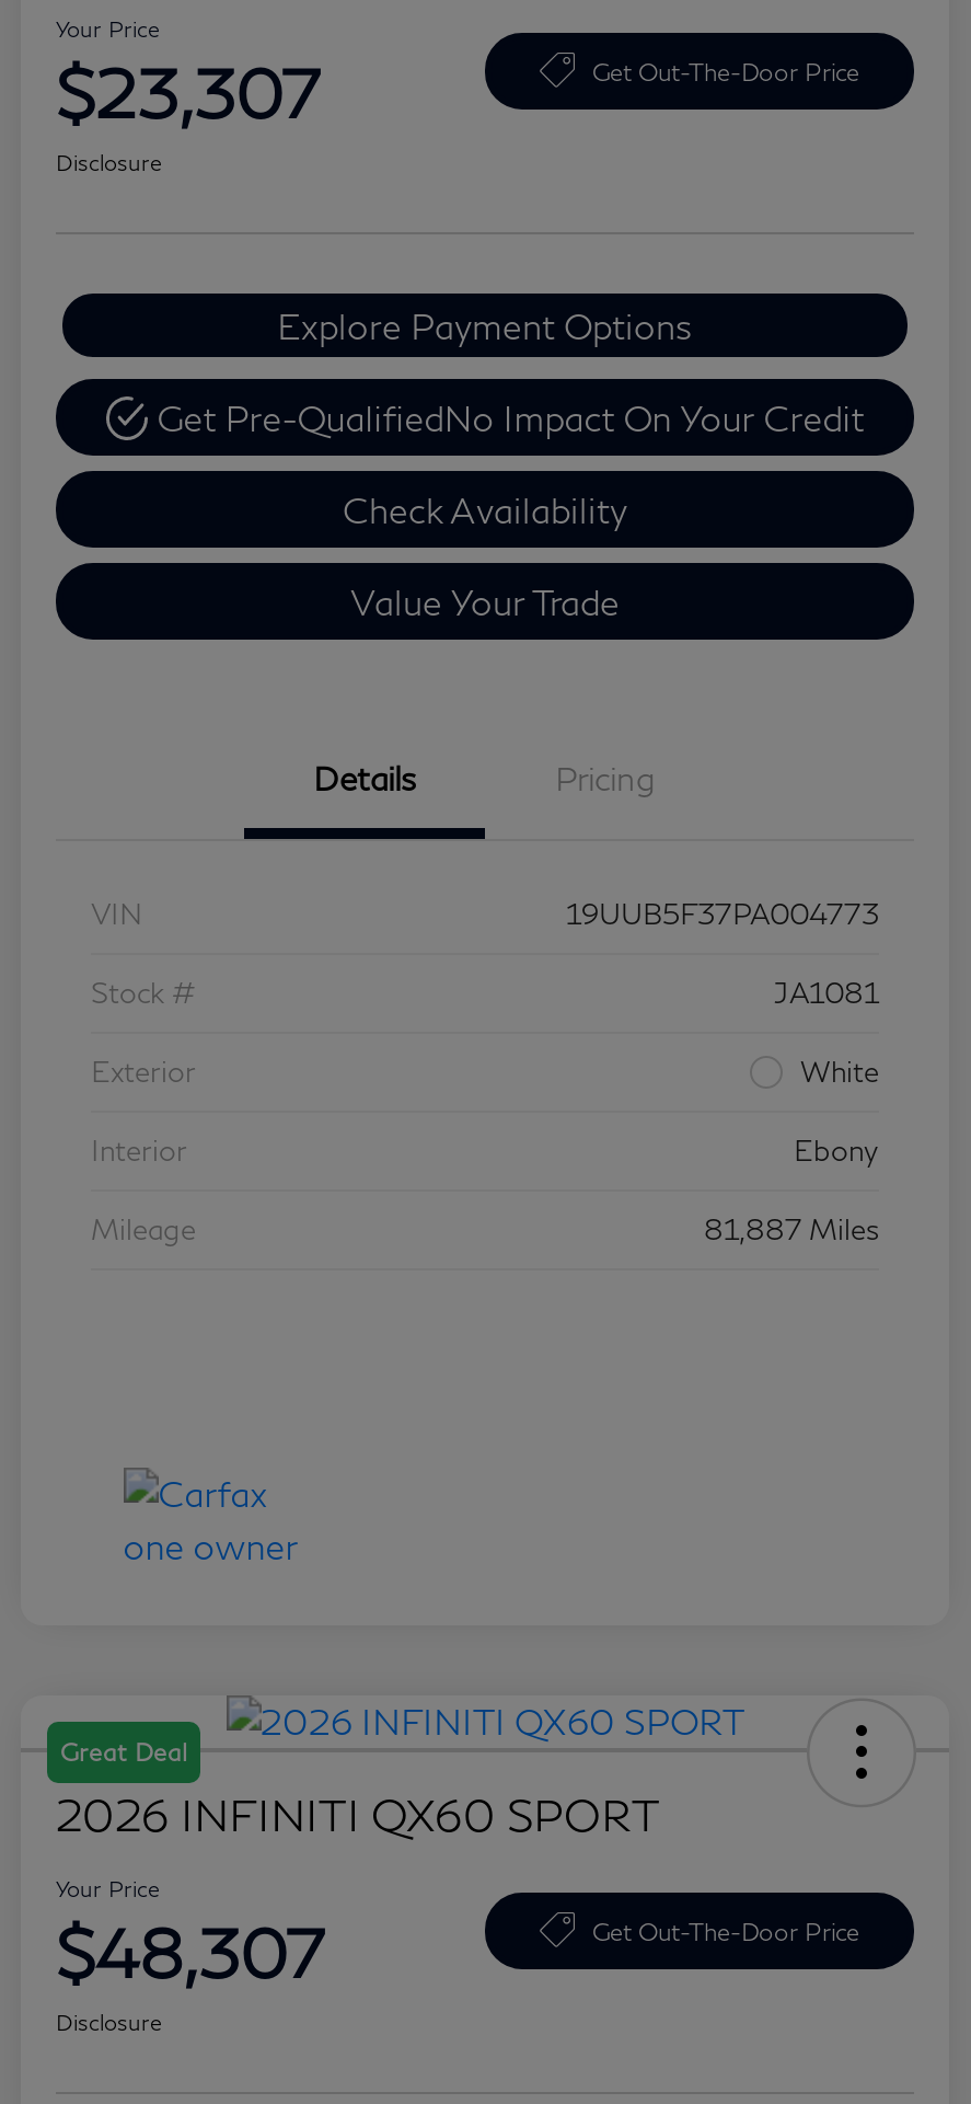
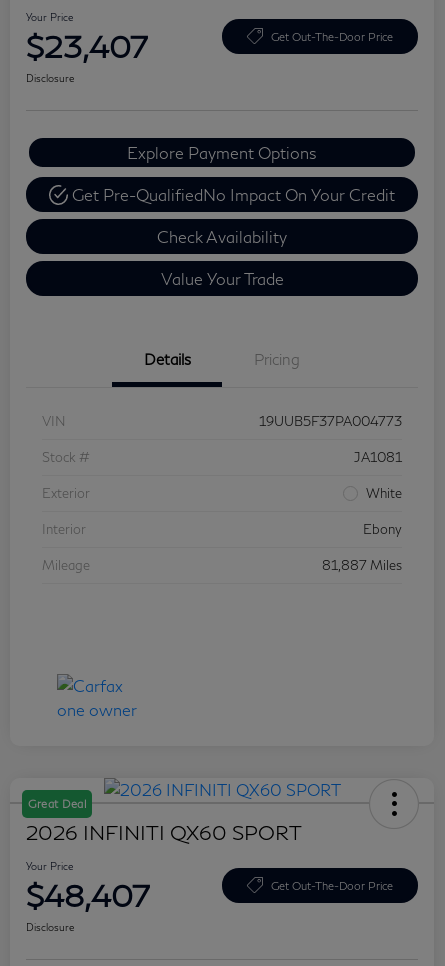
- $23,307
+ $23,407

- $48,307
+ $48,407
